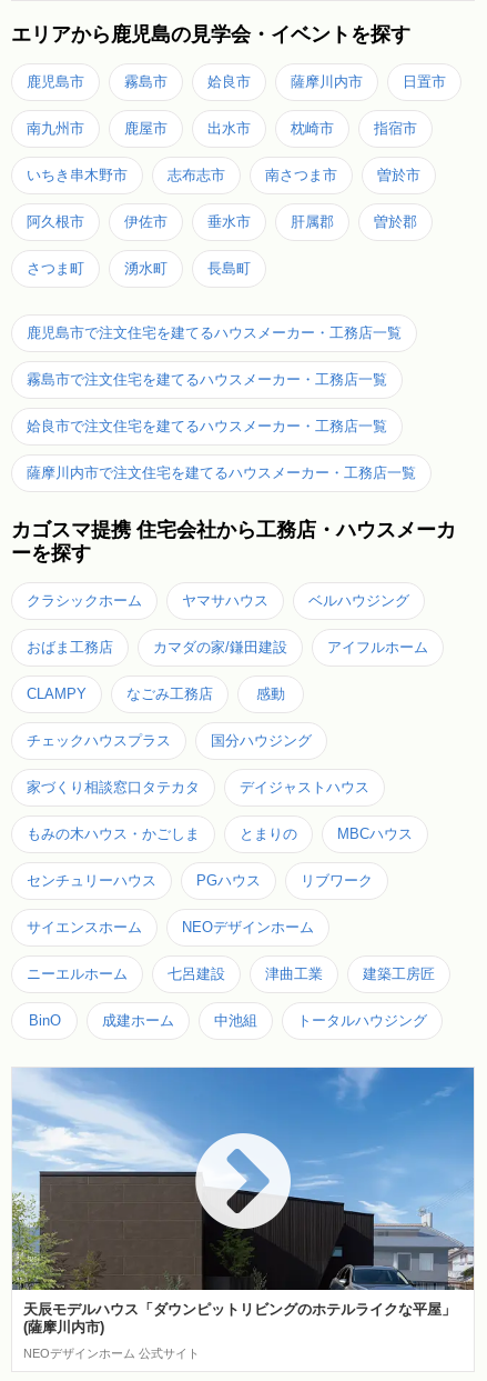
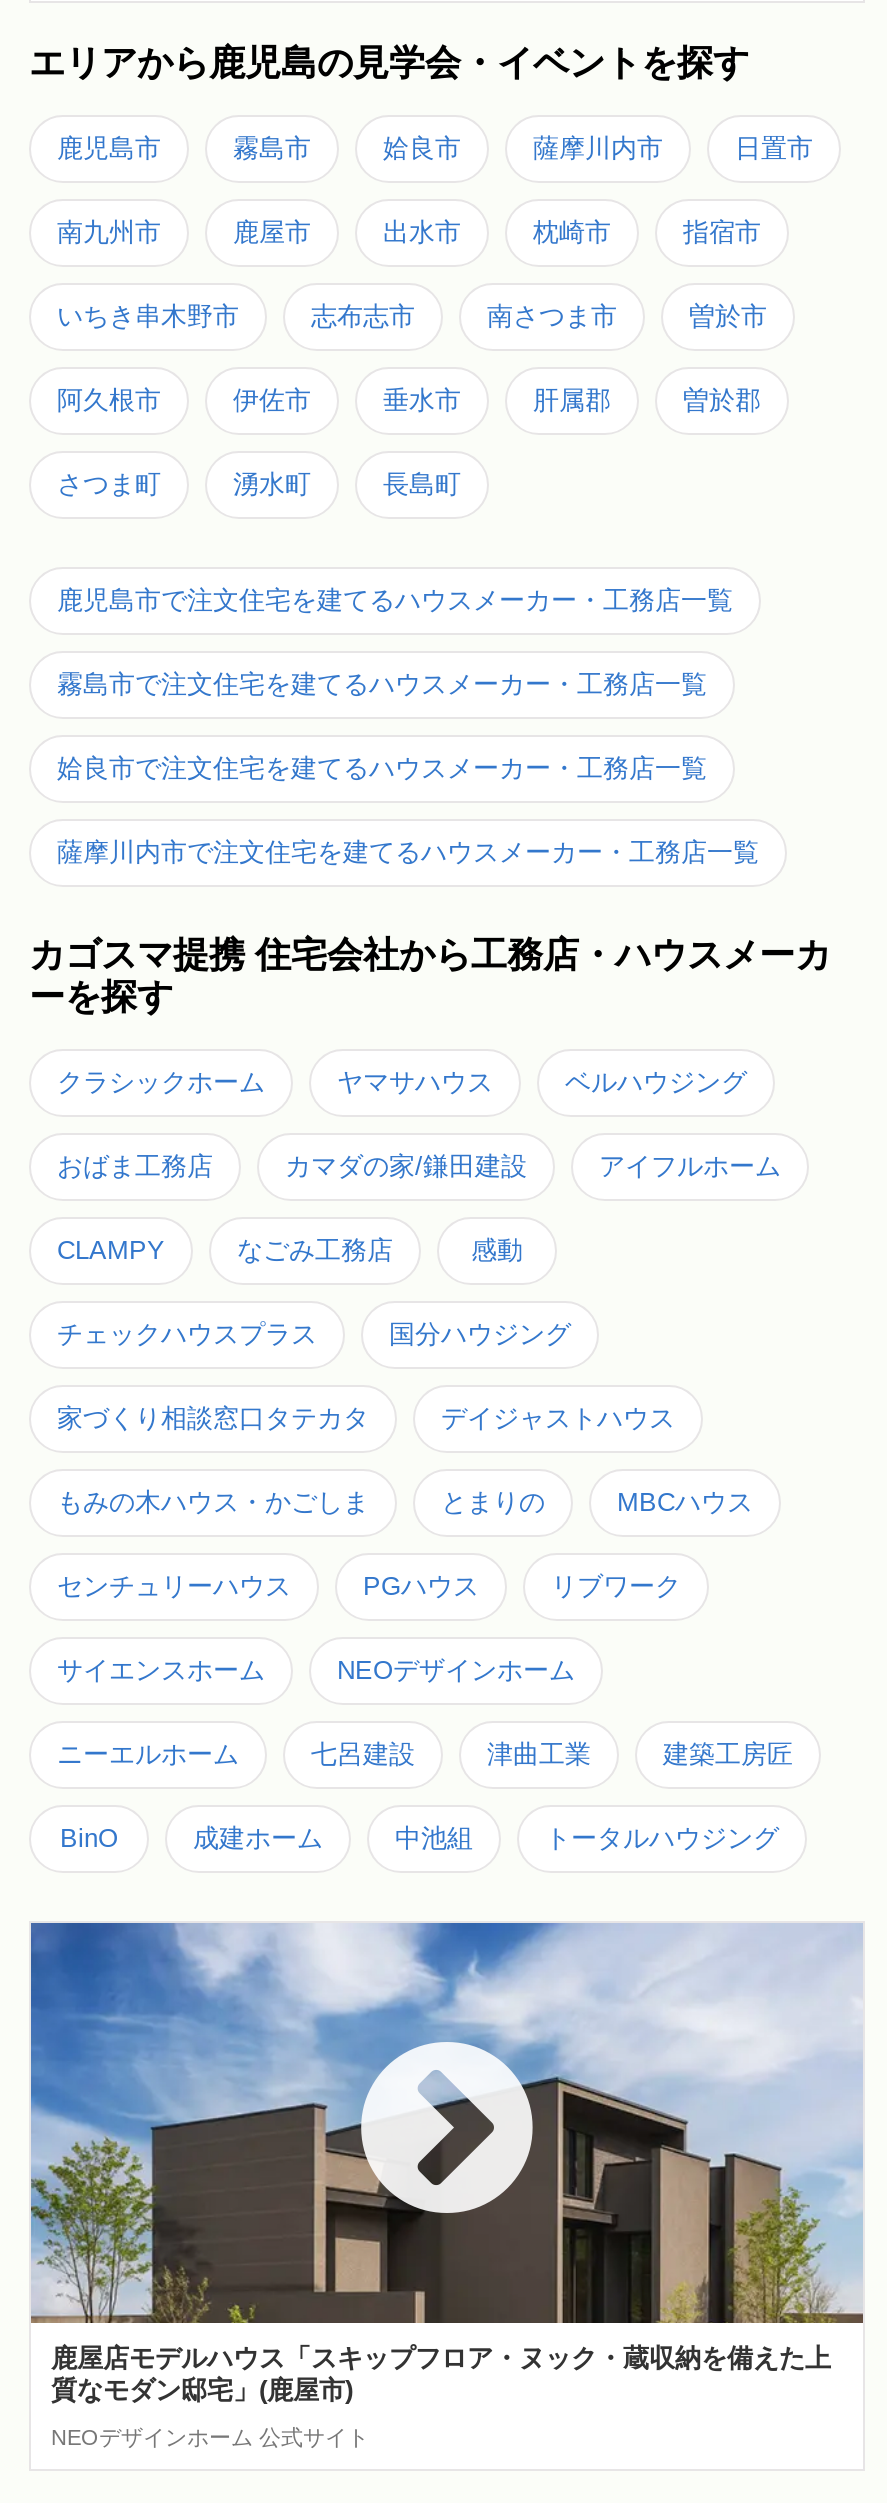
- [image]
- 天辰モデルハウス「ダウンピットリビングのホテルライクな平屋」
- (薩摩川内市)
+ [image]
+ 鹿屋店モデルハウス「スキップフロア・ヌック・蔵収納を備えた上
+ 質なモダン邸宅」(鹿屋市)
